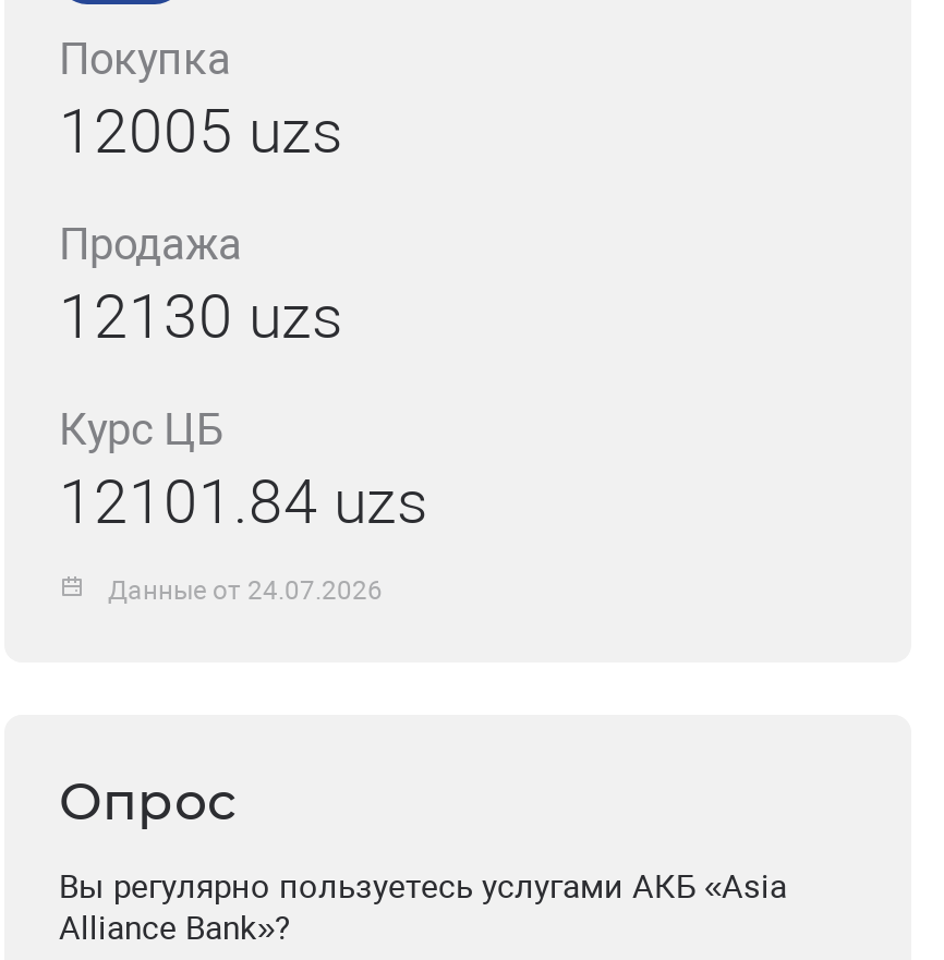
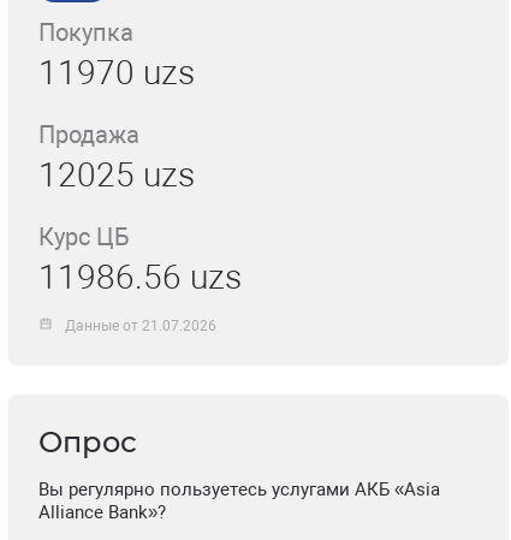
- 12005 uzs
+ 11970 uzs

- 12130 uzs
+ 12025 uzs

- 12101.84 uzs
+ 11986.56 uzs

- Данные от 24.07.2026
+ Данные от 21.07.2026
